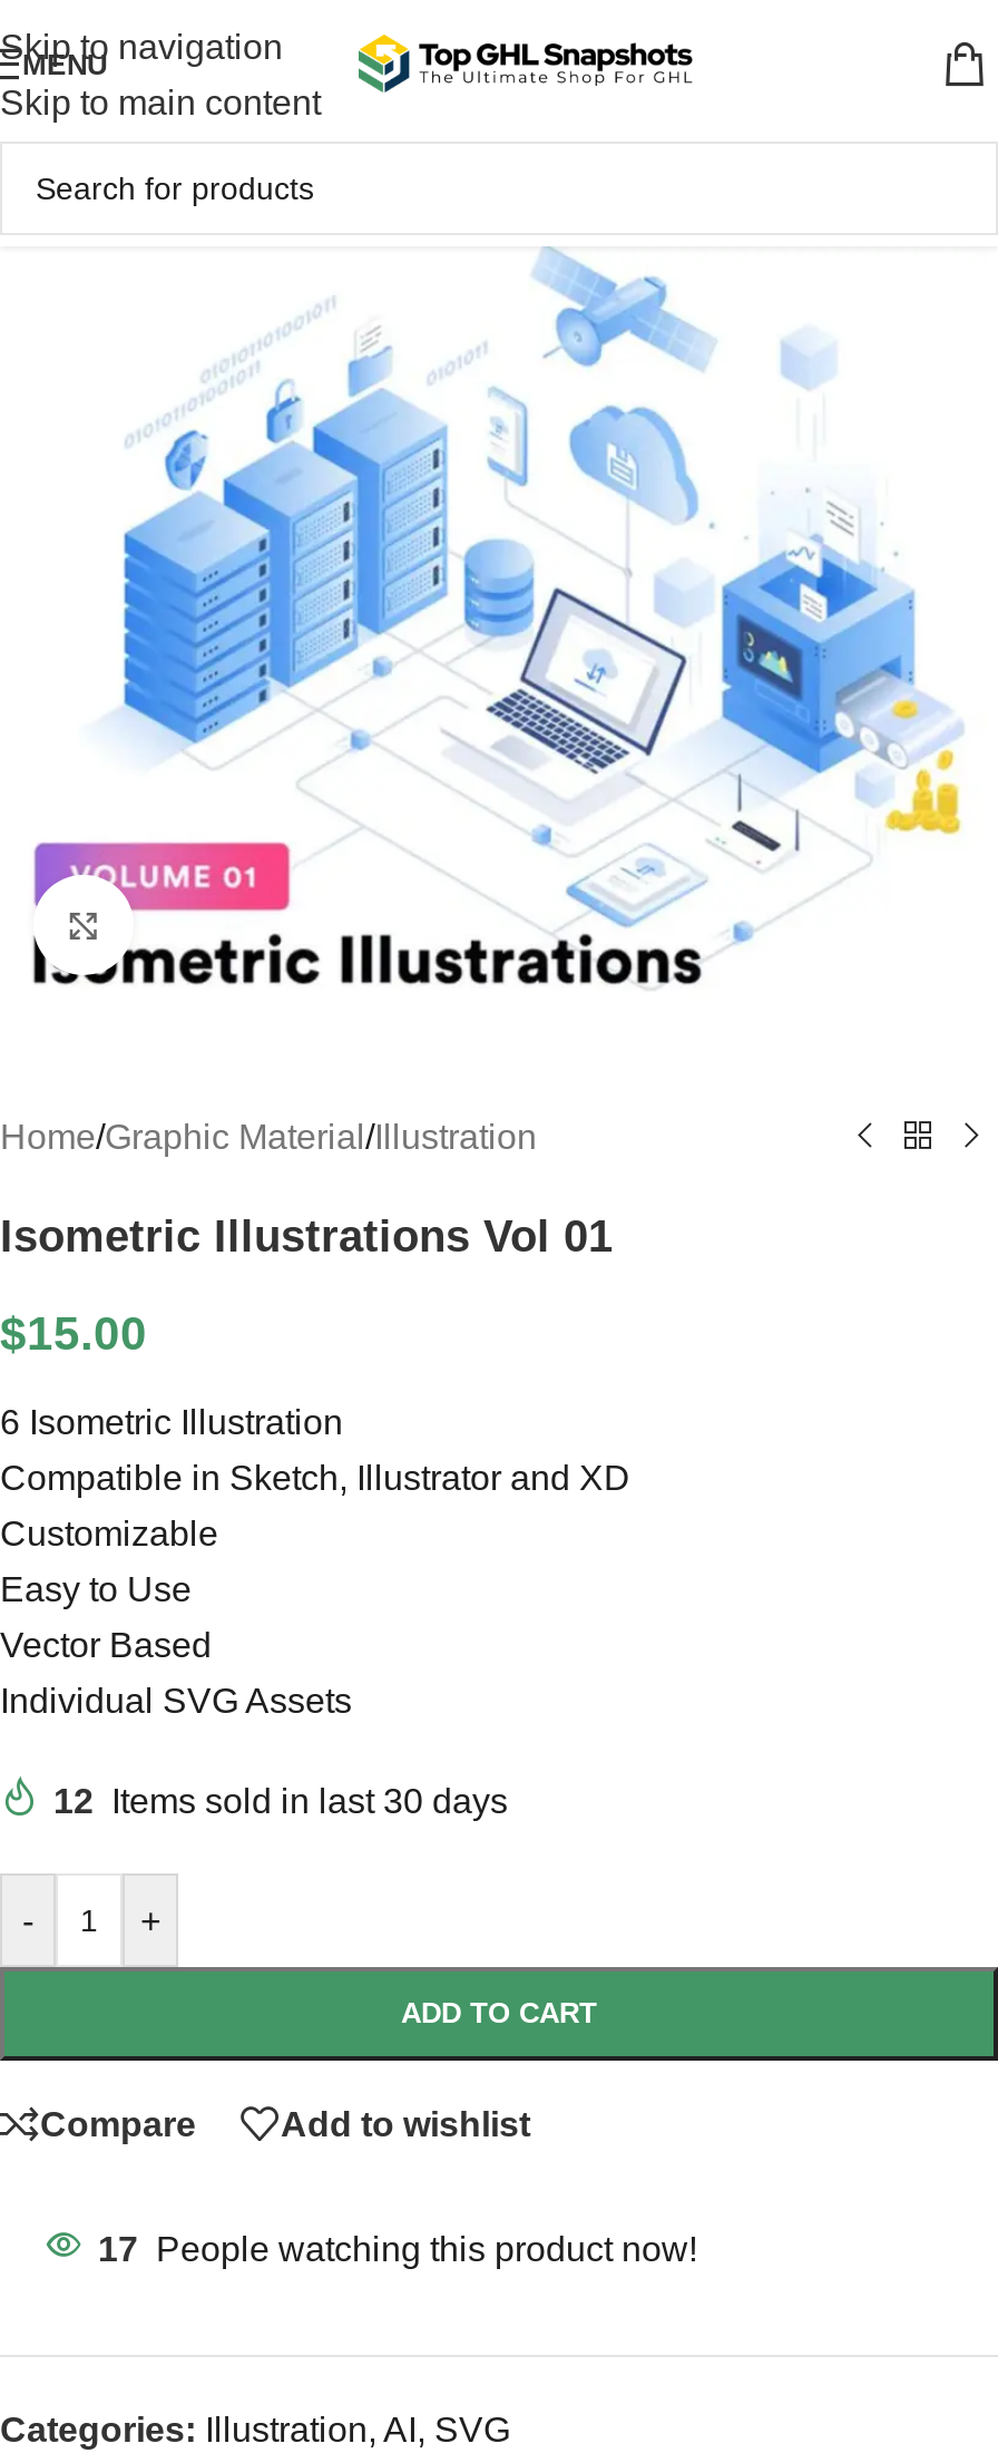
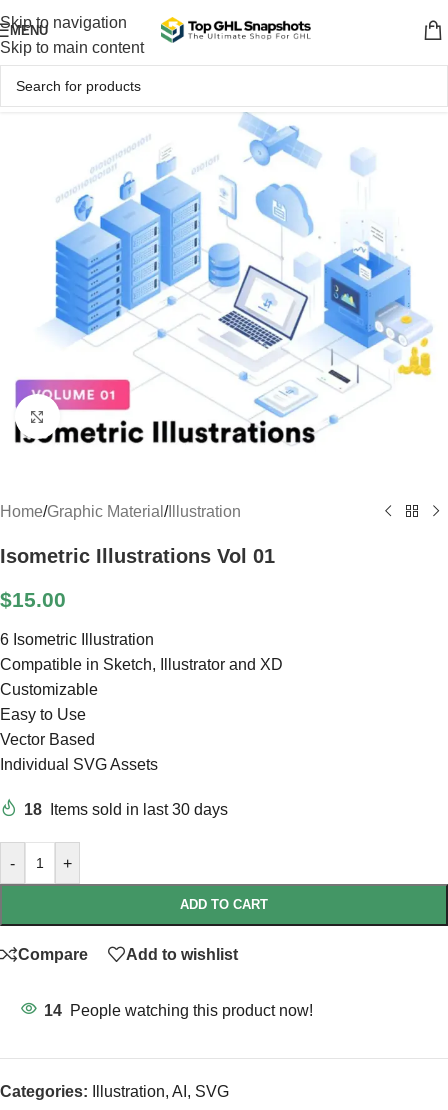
- 12 Items sold in last 30 days
+ 18 Items sold in last 30 days

- 17 People watching this product now!
+ 14 People watching this product now!
